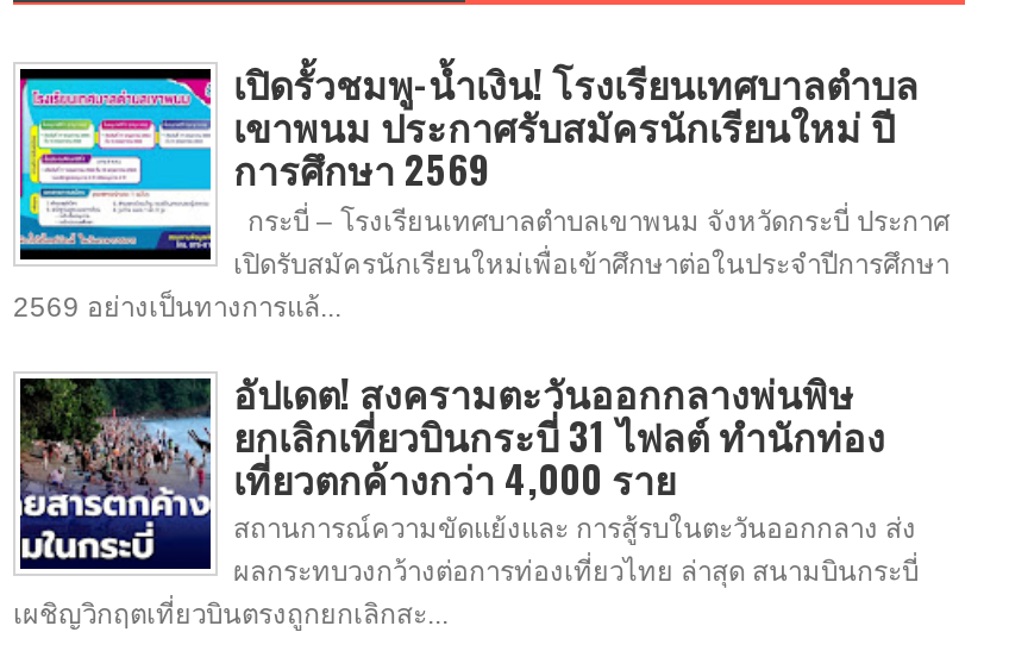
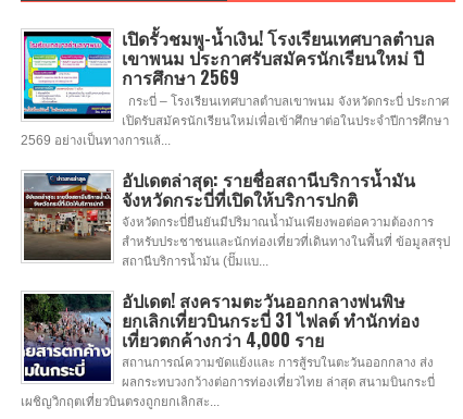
+ [image]
+ อัปเดตล่าสุด: รายชื่อสถานีบริการน้ำมัน
+ จังหวัดกระบี่ที่เปิดให้บริการปกติ
+ จังหวัดกระบี่ยืนยันมีปริมาณน้ำมันเพียงพอต่อความต้องการ
+ สำหรับประชาชนและนักท่องเที่ยวที่เดินทางในพื้นที่ ข้อมูลสรุป
+ สถานีบริการน้ำมัน (ปั๊มแบ...
